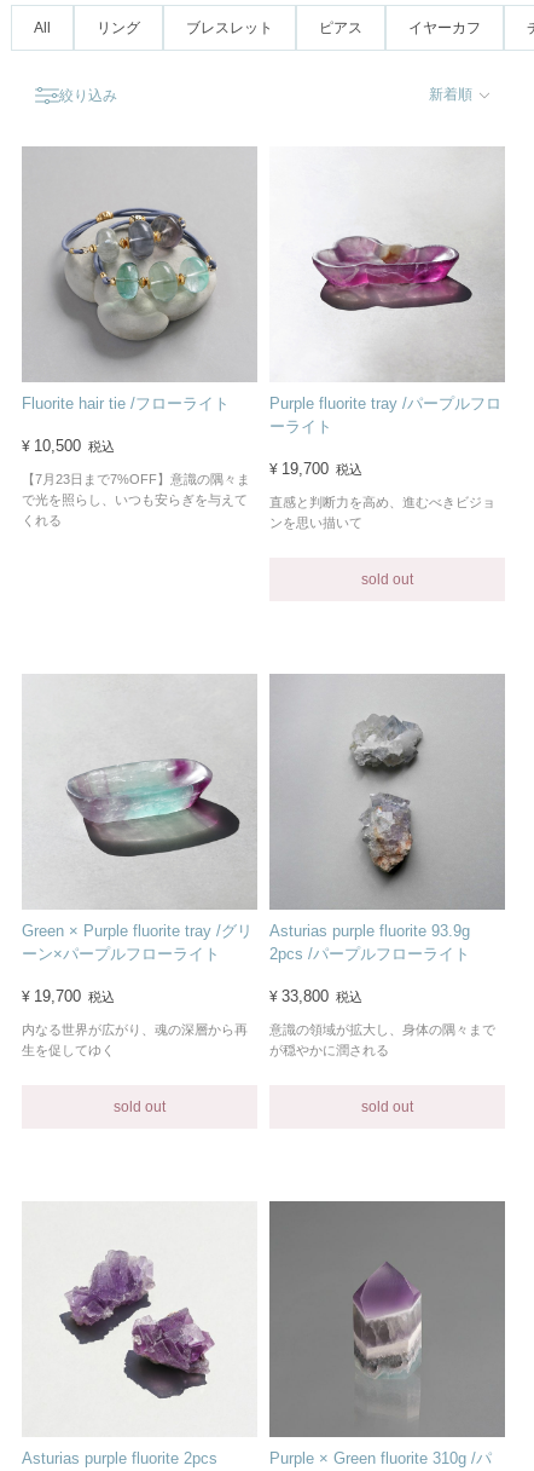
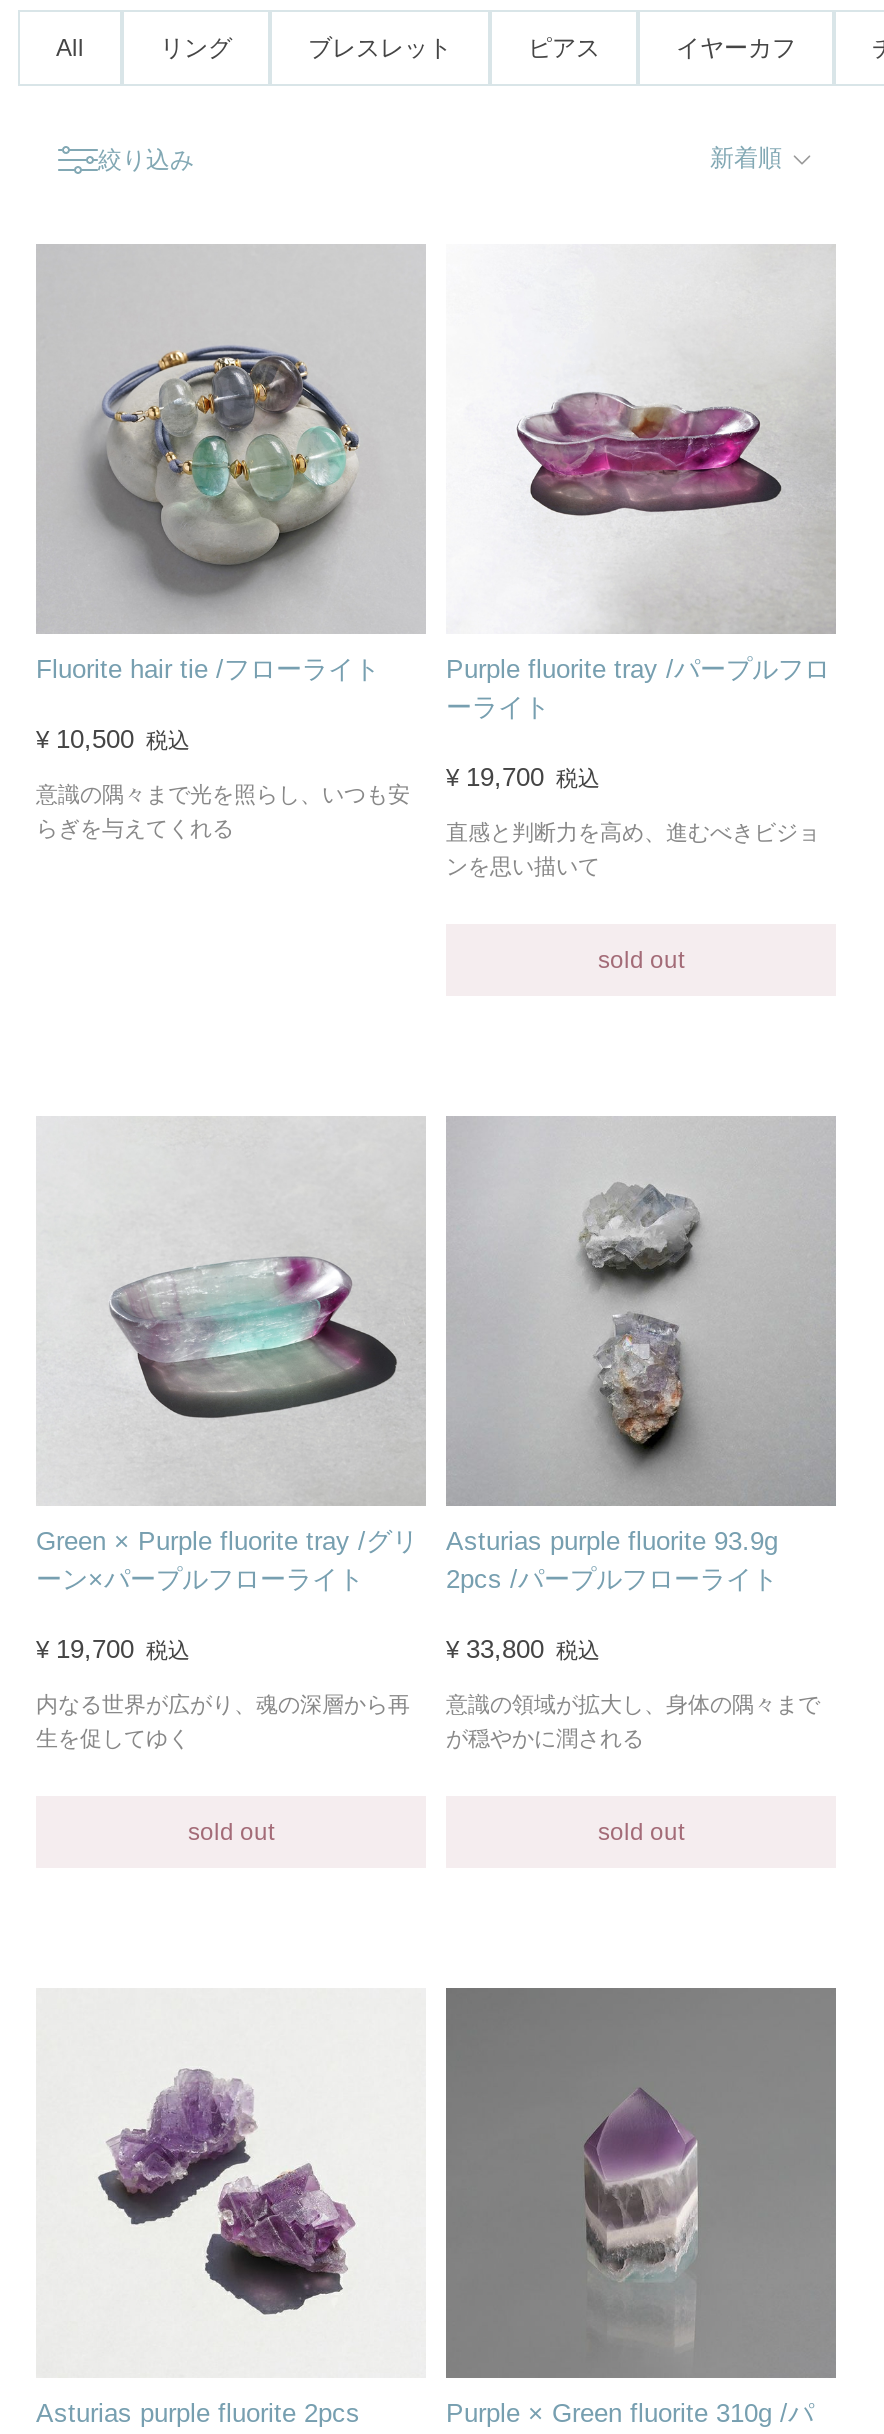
- 【7月23日まで7%OFF】意識の隅々ま
- で光を照らし、いつも安らぎを与えて
- くれる
+ 意識の隅々まで光を照らし、いつも安
+ らぎを与えてくれる
